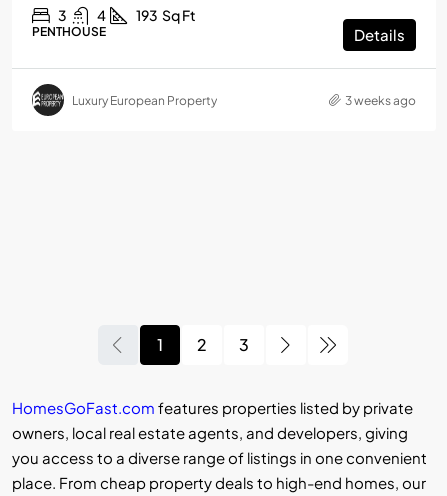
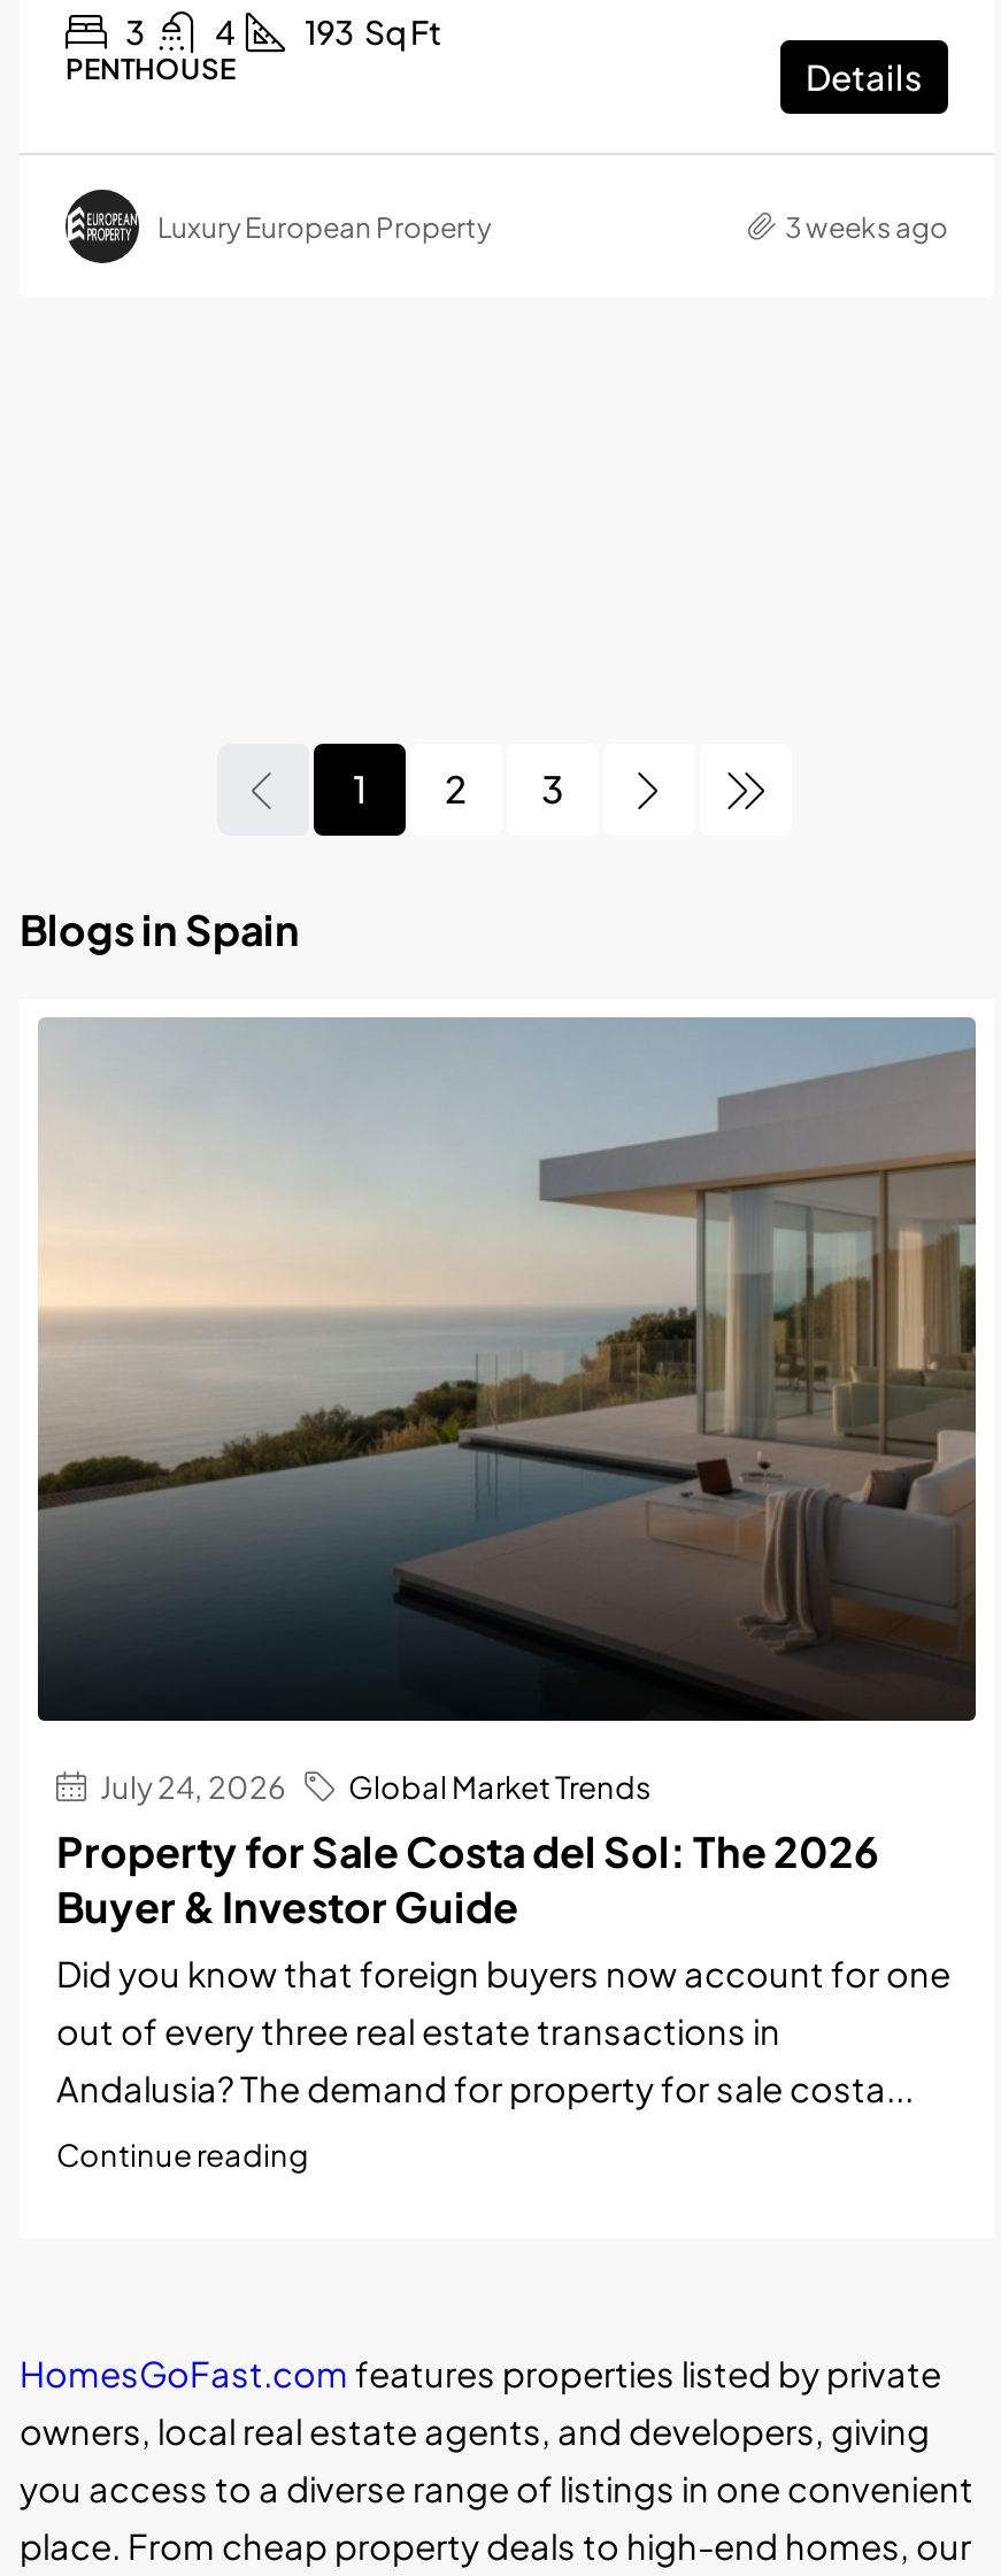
+ Blogs in Spain

+ [image]
+ July 24, 2026
+ Global Market Trends
+ Property for Sale Costa del Sol: The 2026
+ Buyer & Investor Guide
+ Did you know that foreign buyers now account for one
+ out of every three real estate transactions in
+ Andalusia? The demand for property for sale costa...
+ Continue reading
